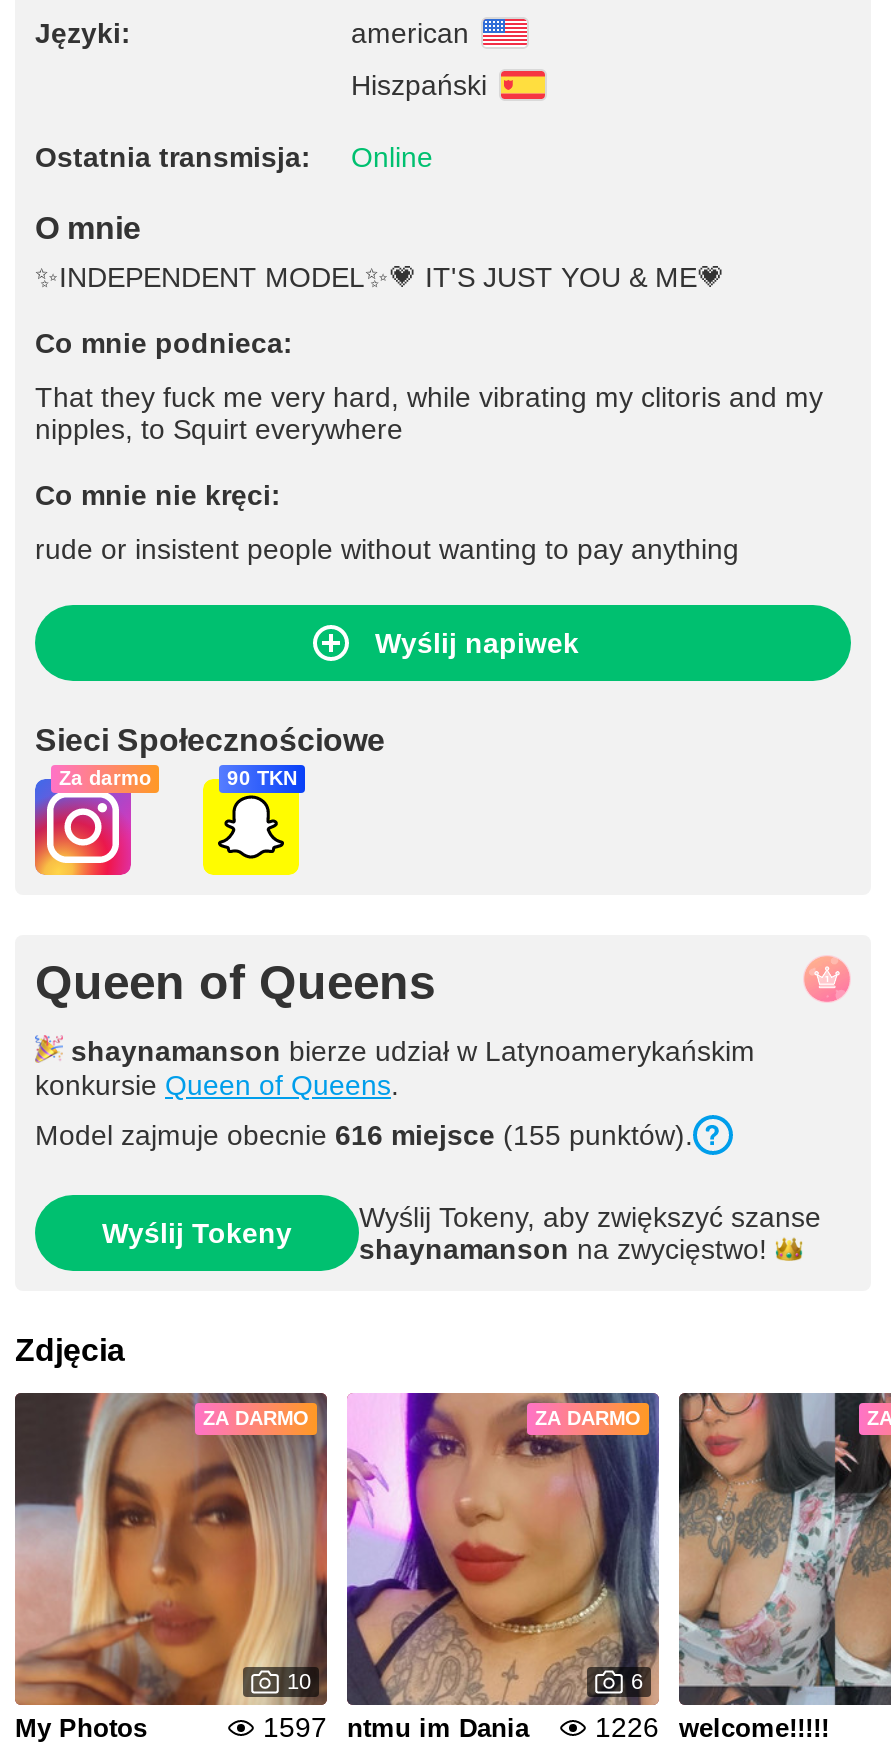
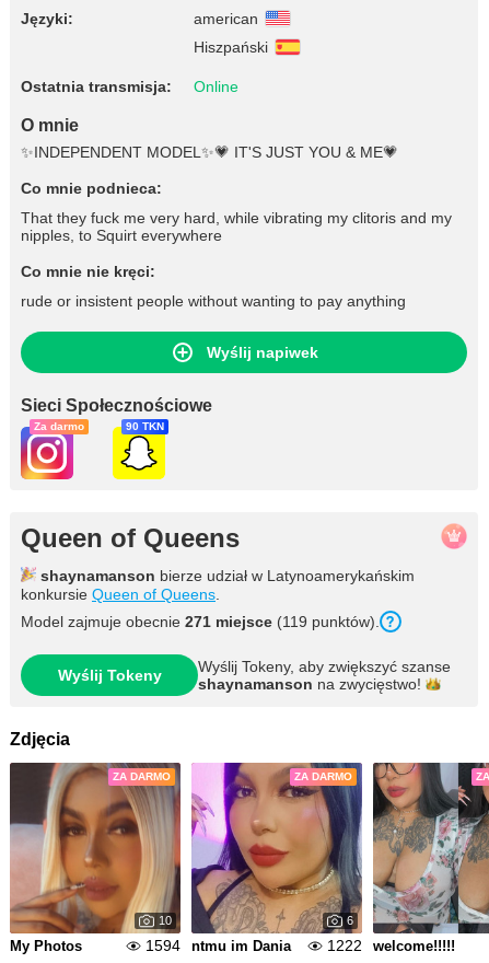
- Model zajmuje obecnie 616 miejsce (155 punktów).
+ Model zajmuje obecnie 271 miejsce (119 punktów).

- 1597 ntmu im Dania
+ 1594 ntmu im Dania

- 1226 welcome!!!!!
+ 1222 welcome!!!!!
